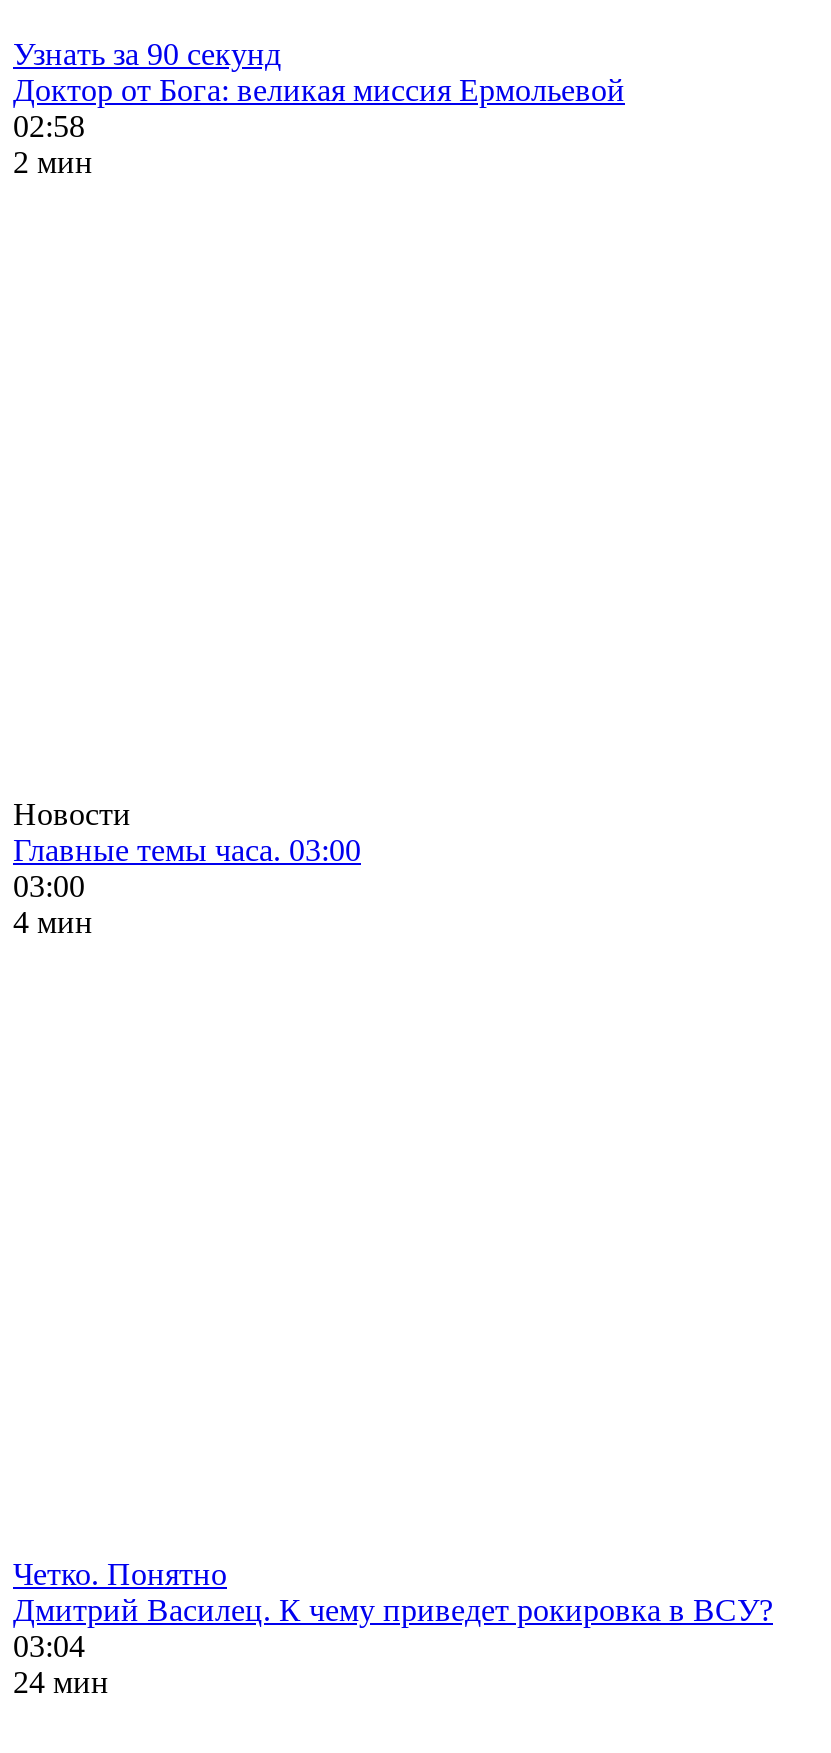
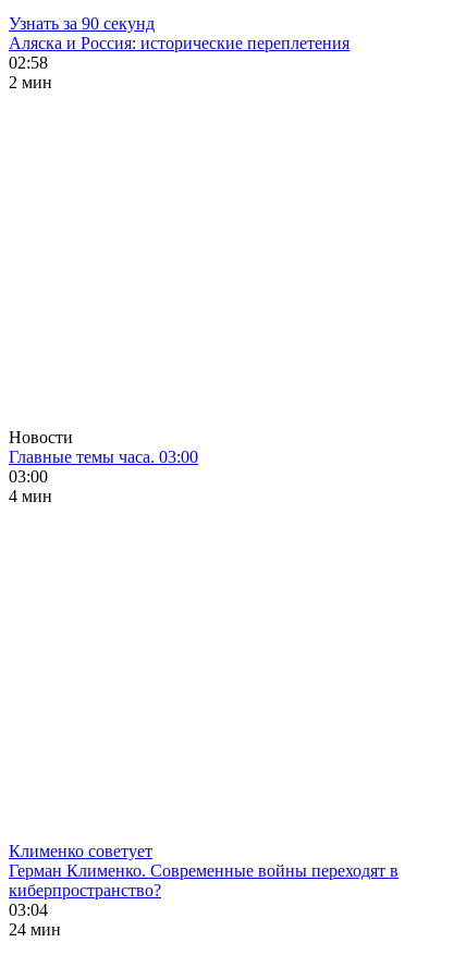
- Доктор от Бога: великая миссия Ермольевой
+ Аляска и Россия: исторические переплетения

- Четко. Понятно
- Дмитрий Василец. К чему приведет рокировка в ВСУ?
+ Клименко советует
+ Герман Клименко. Современные войны переходят в
+ киберпространство?
